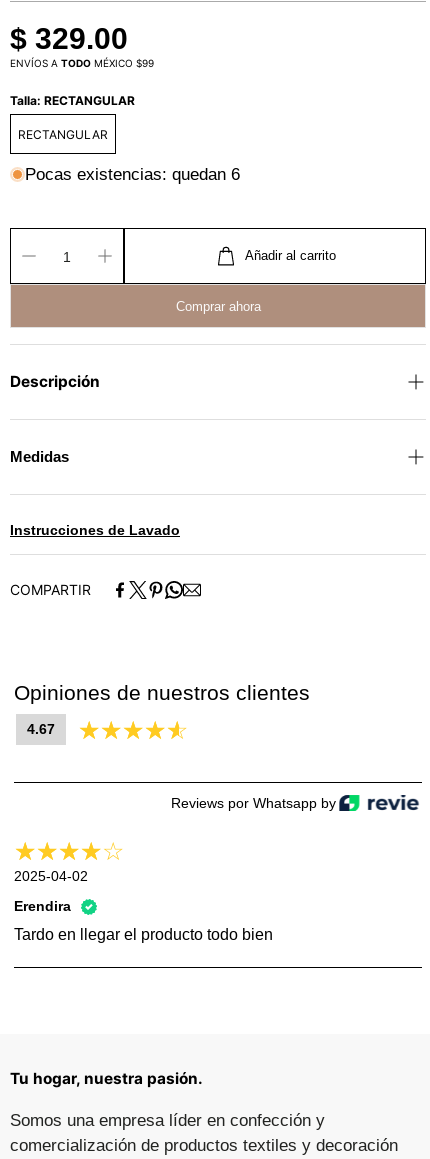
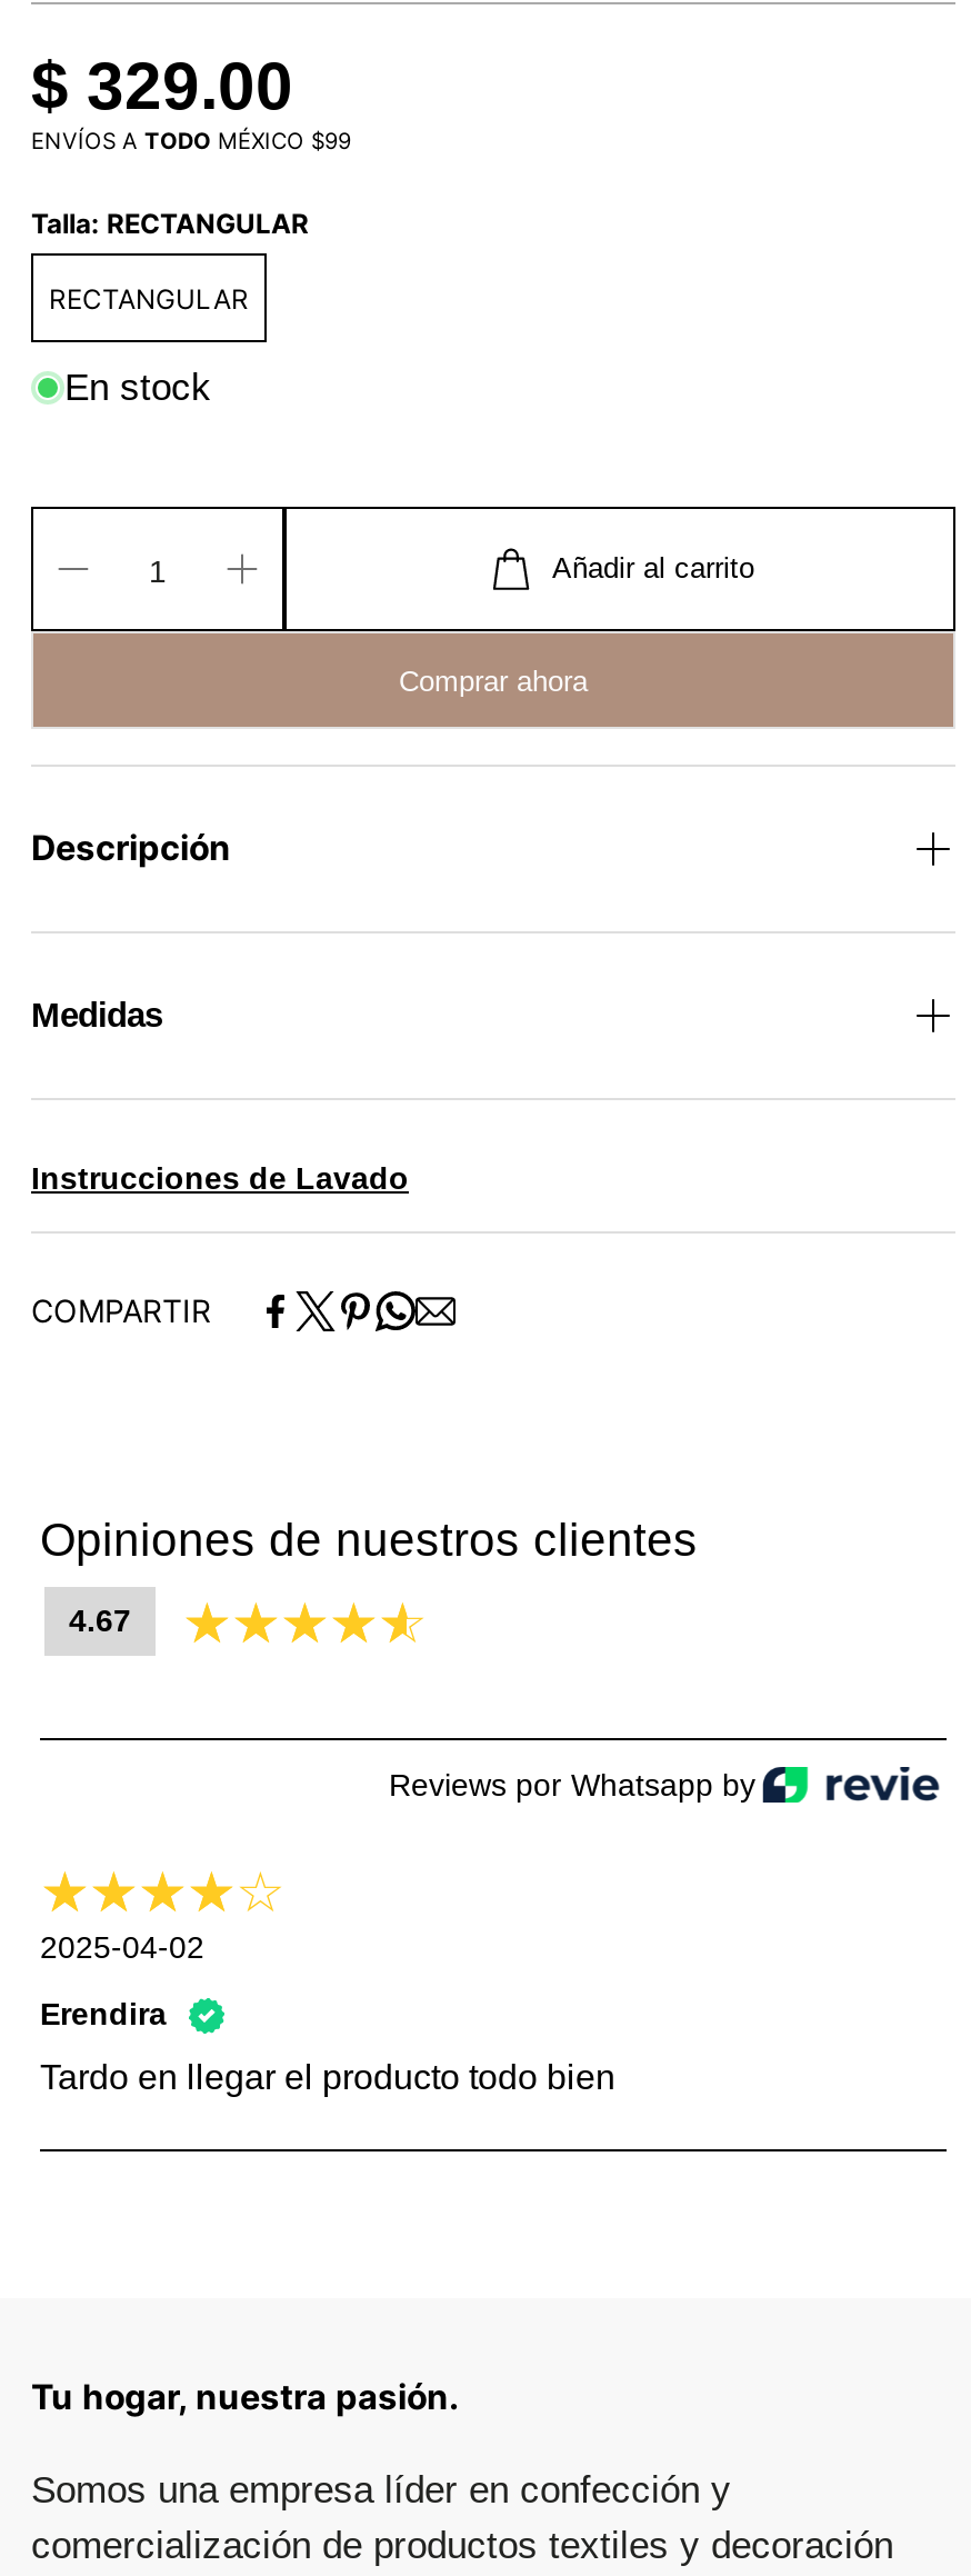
- Pocas existencias: quedan 6
+ En stock
